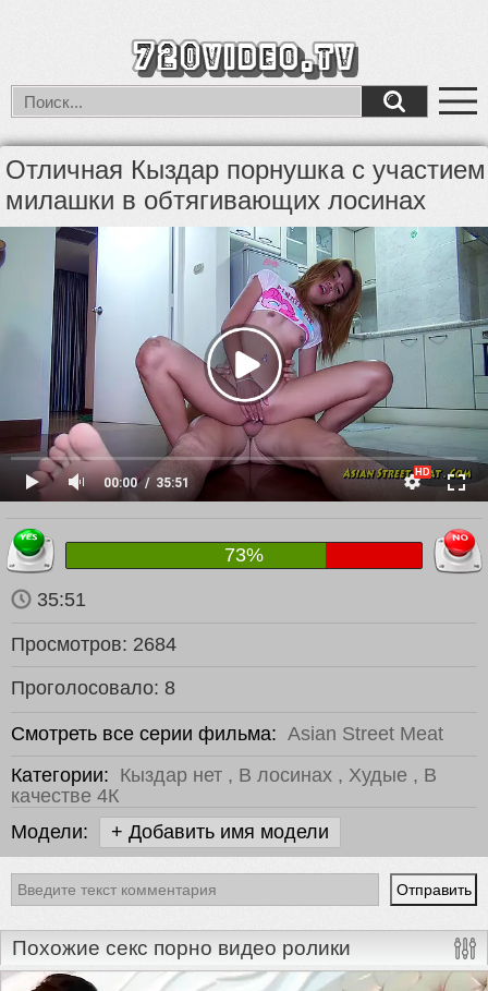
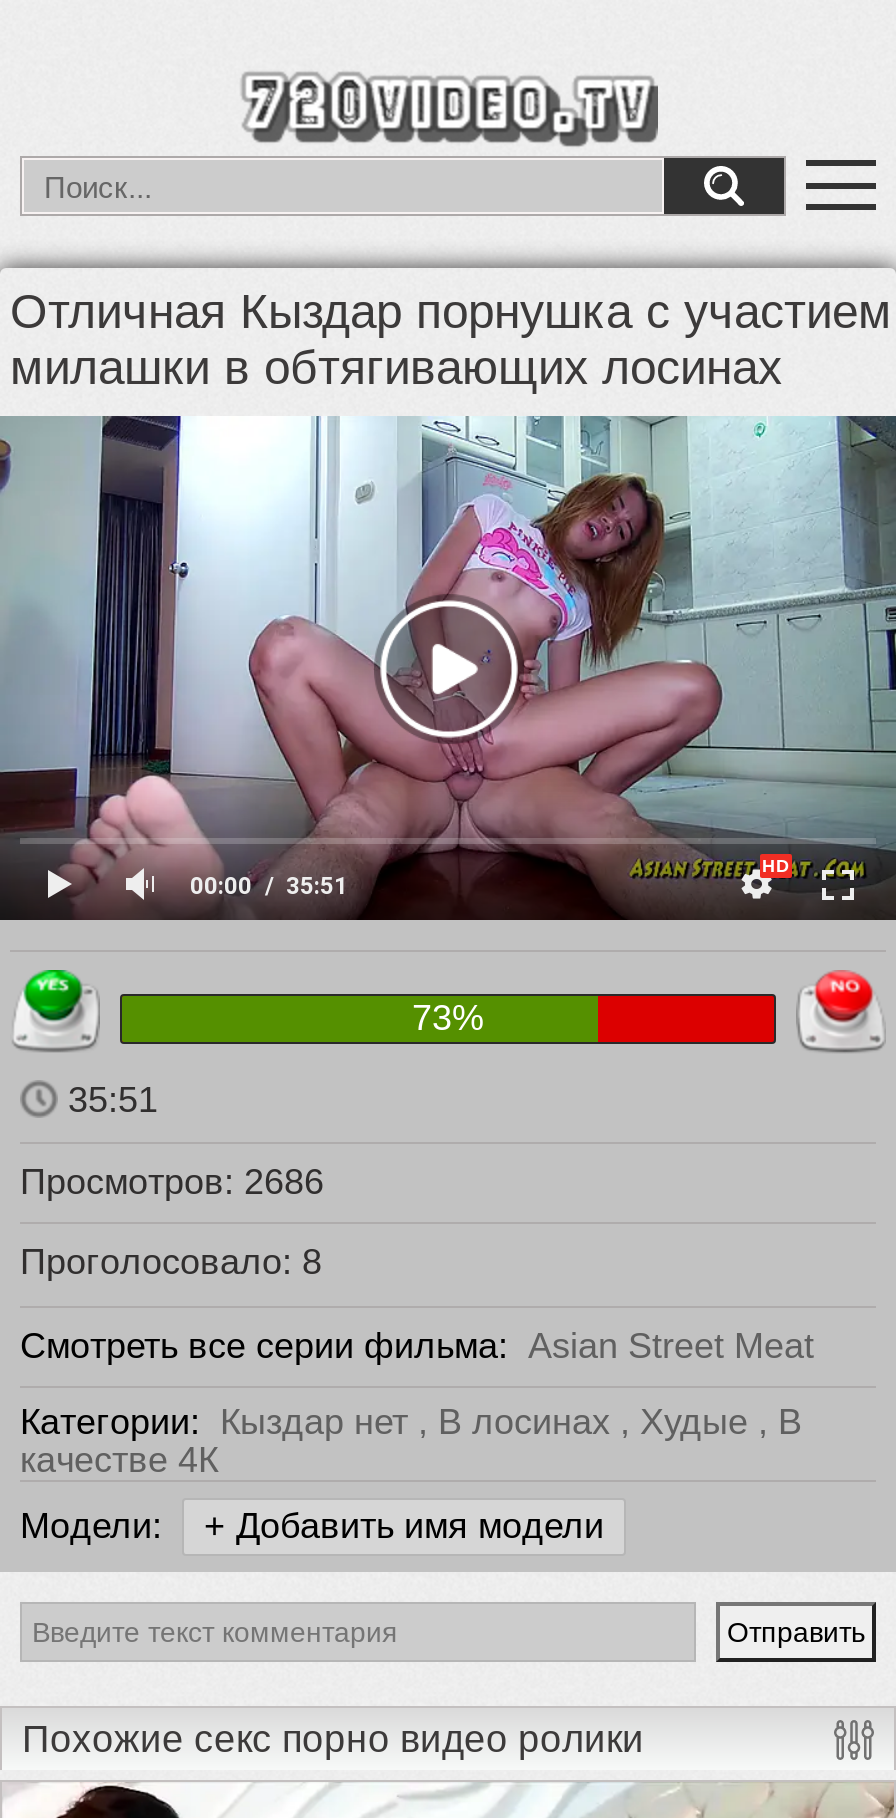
- Просмотров: 2684
+ Просмотров: 2686
